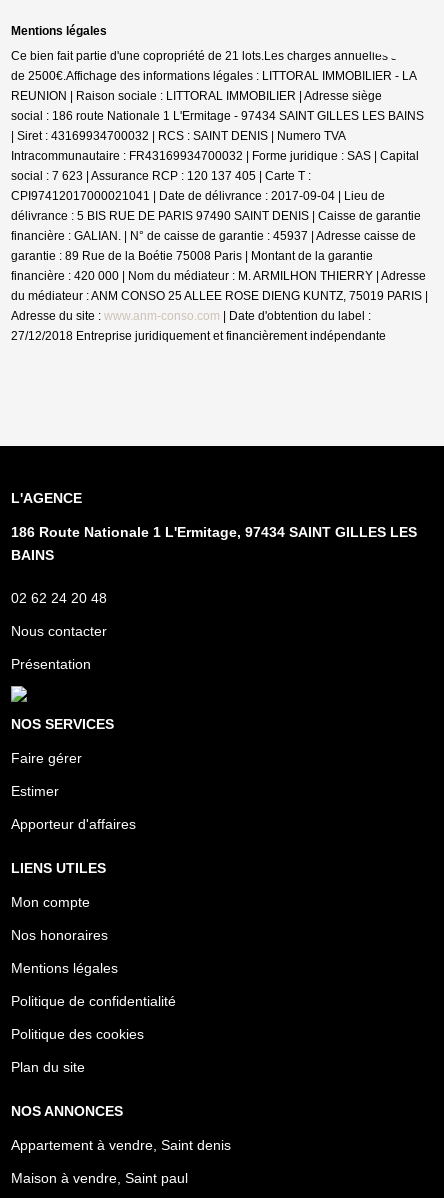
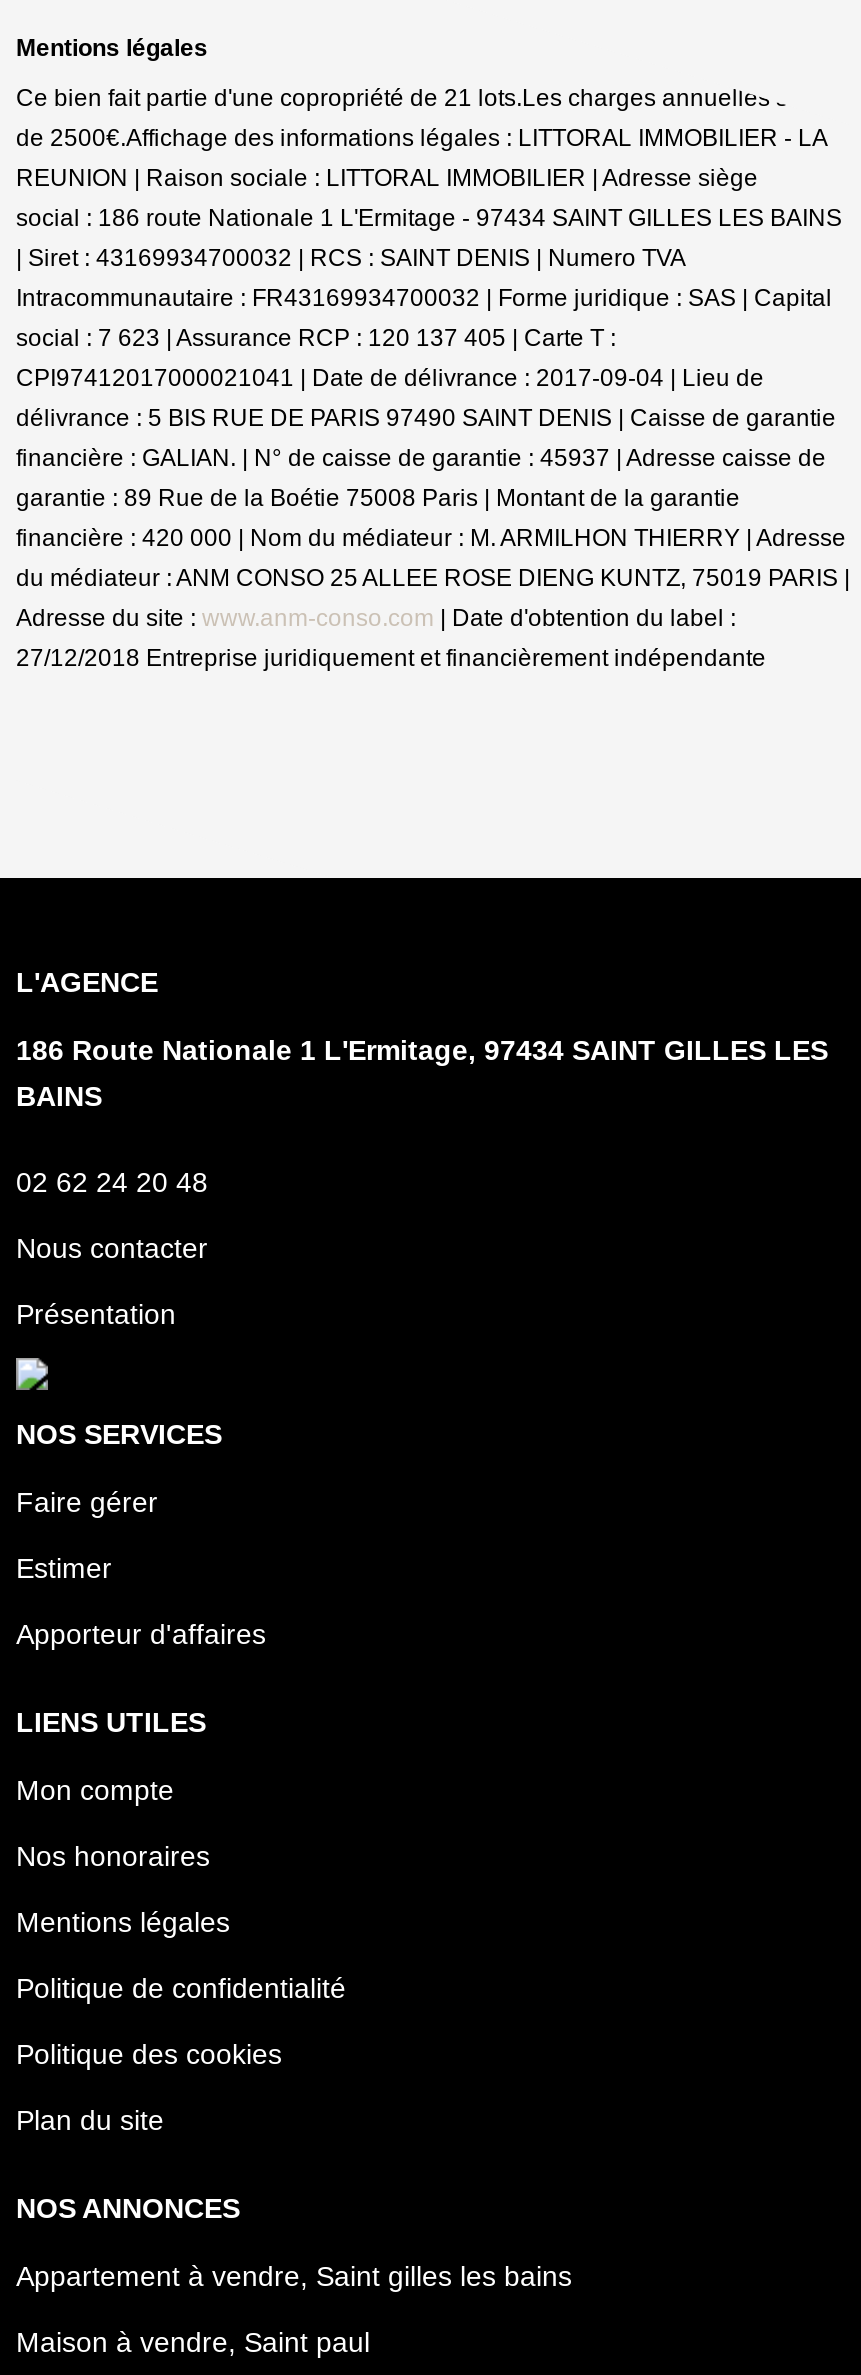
- Appartement à vendre, Saint denis
+ Appartement à vendre, Saint gilles les bains
